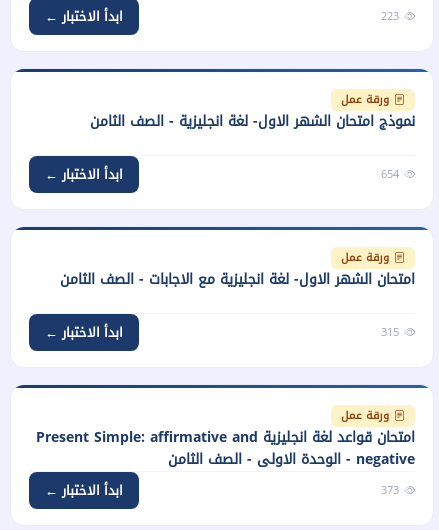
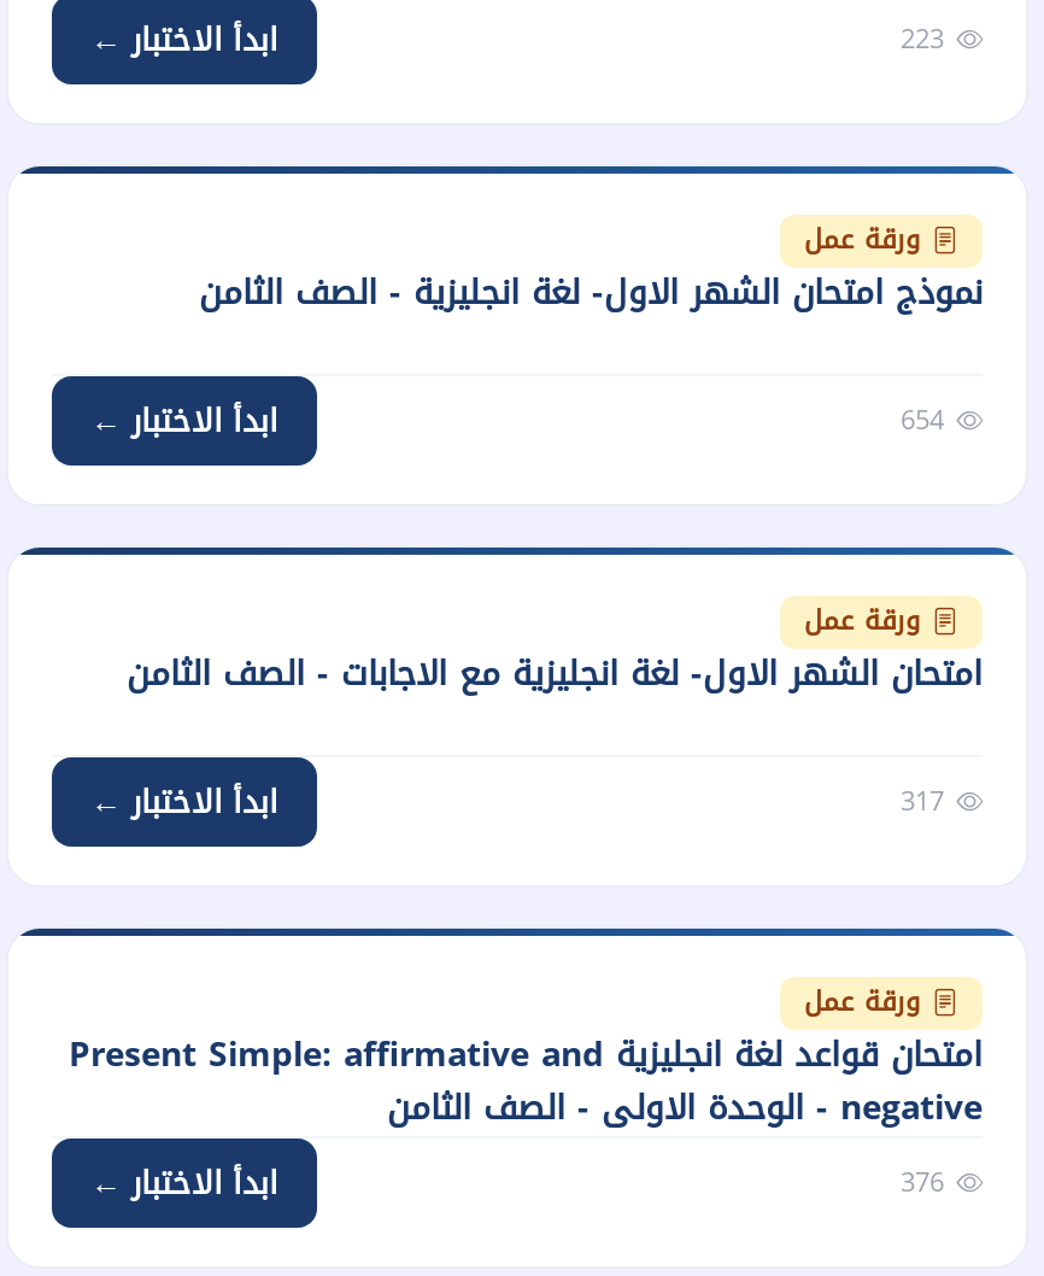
- 315
+ 317

- 373
+ 376
